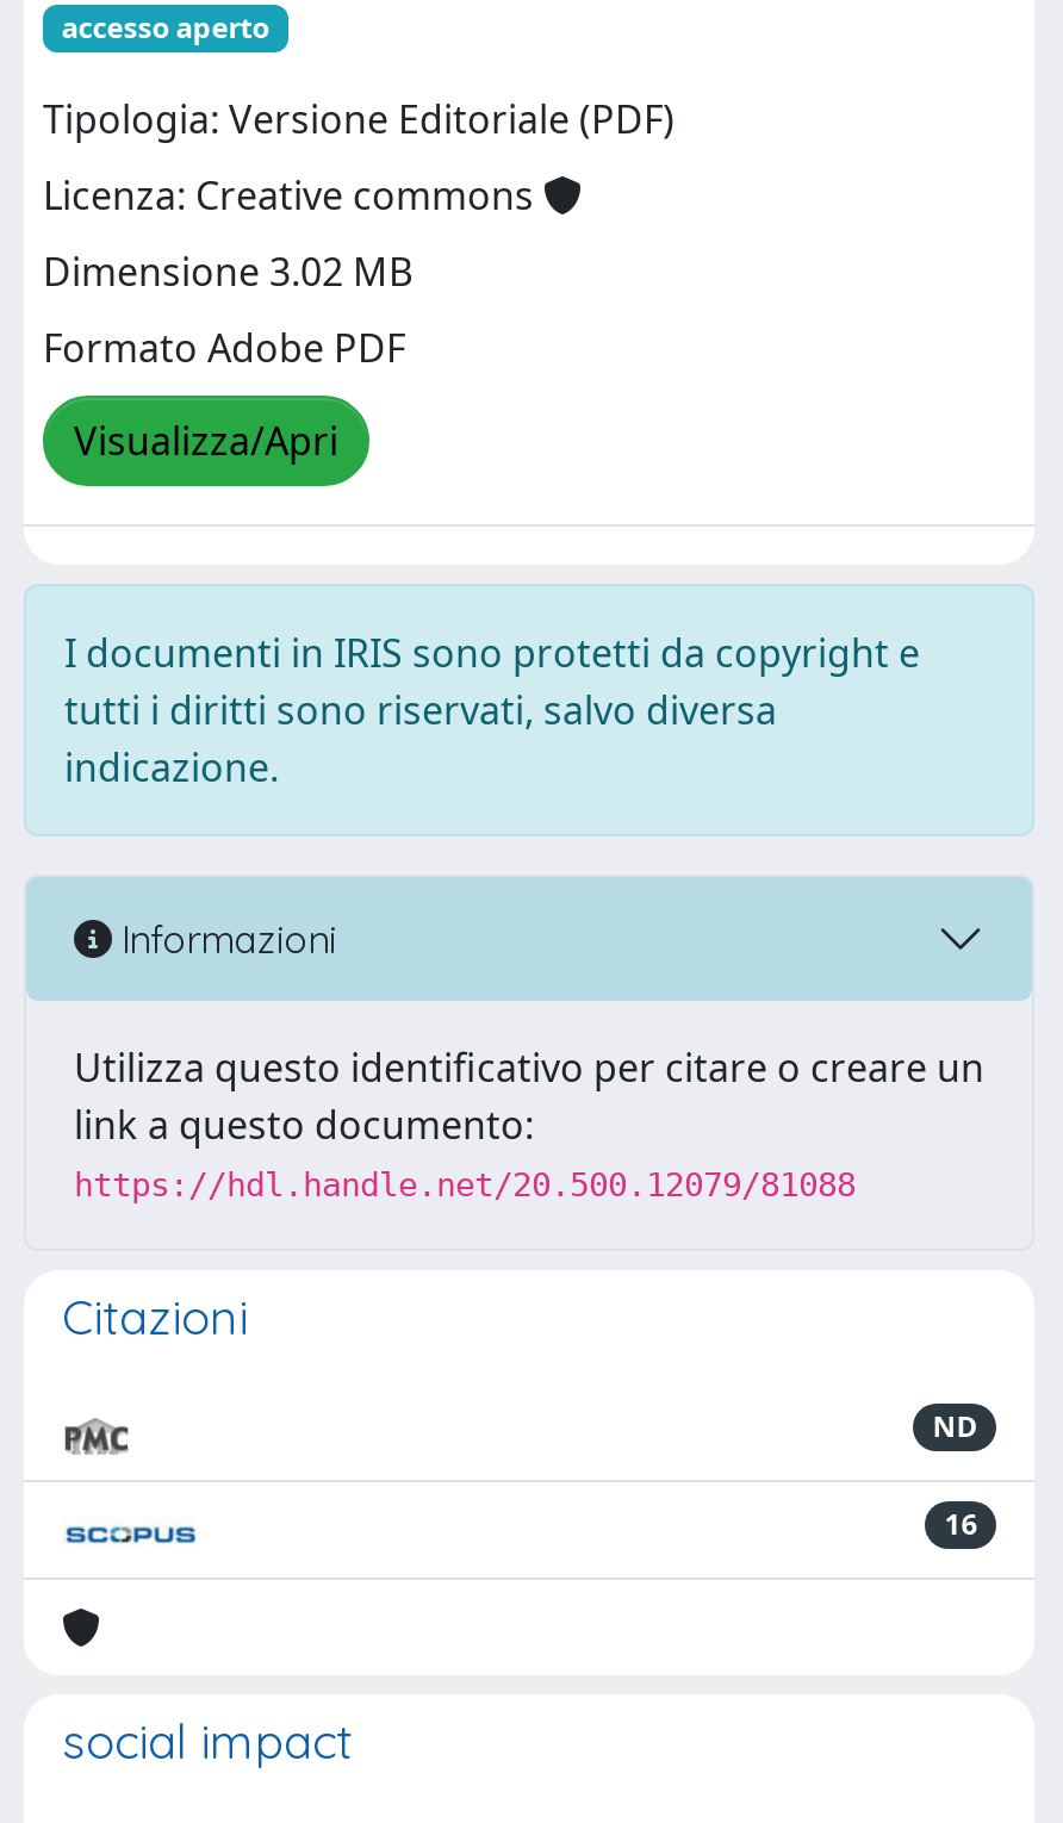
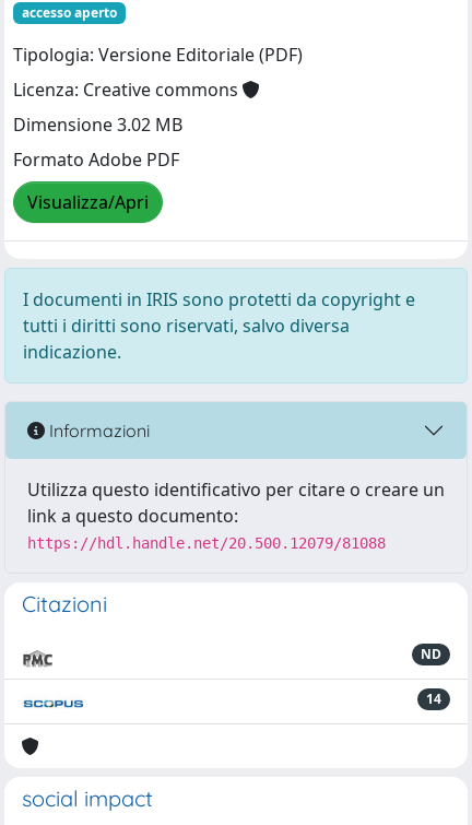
- 16
+ 14
